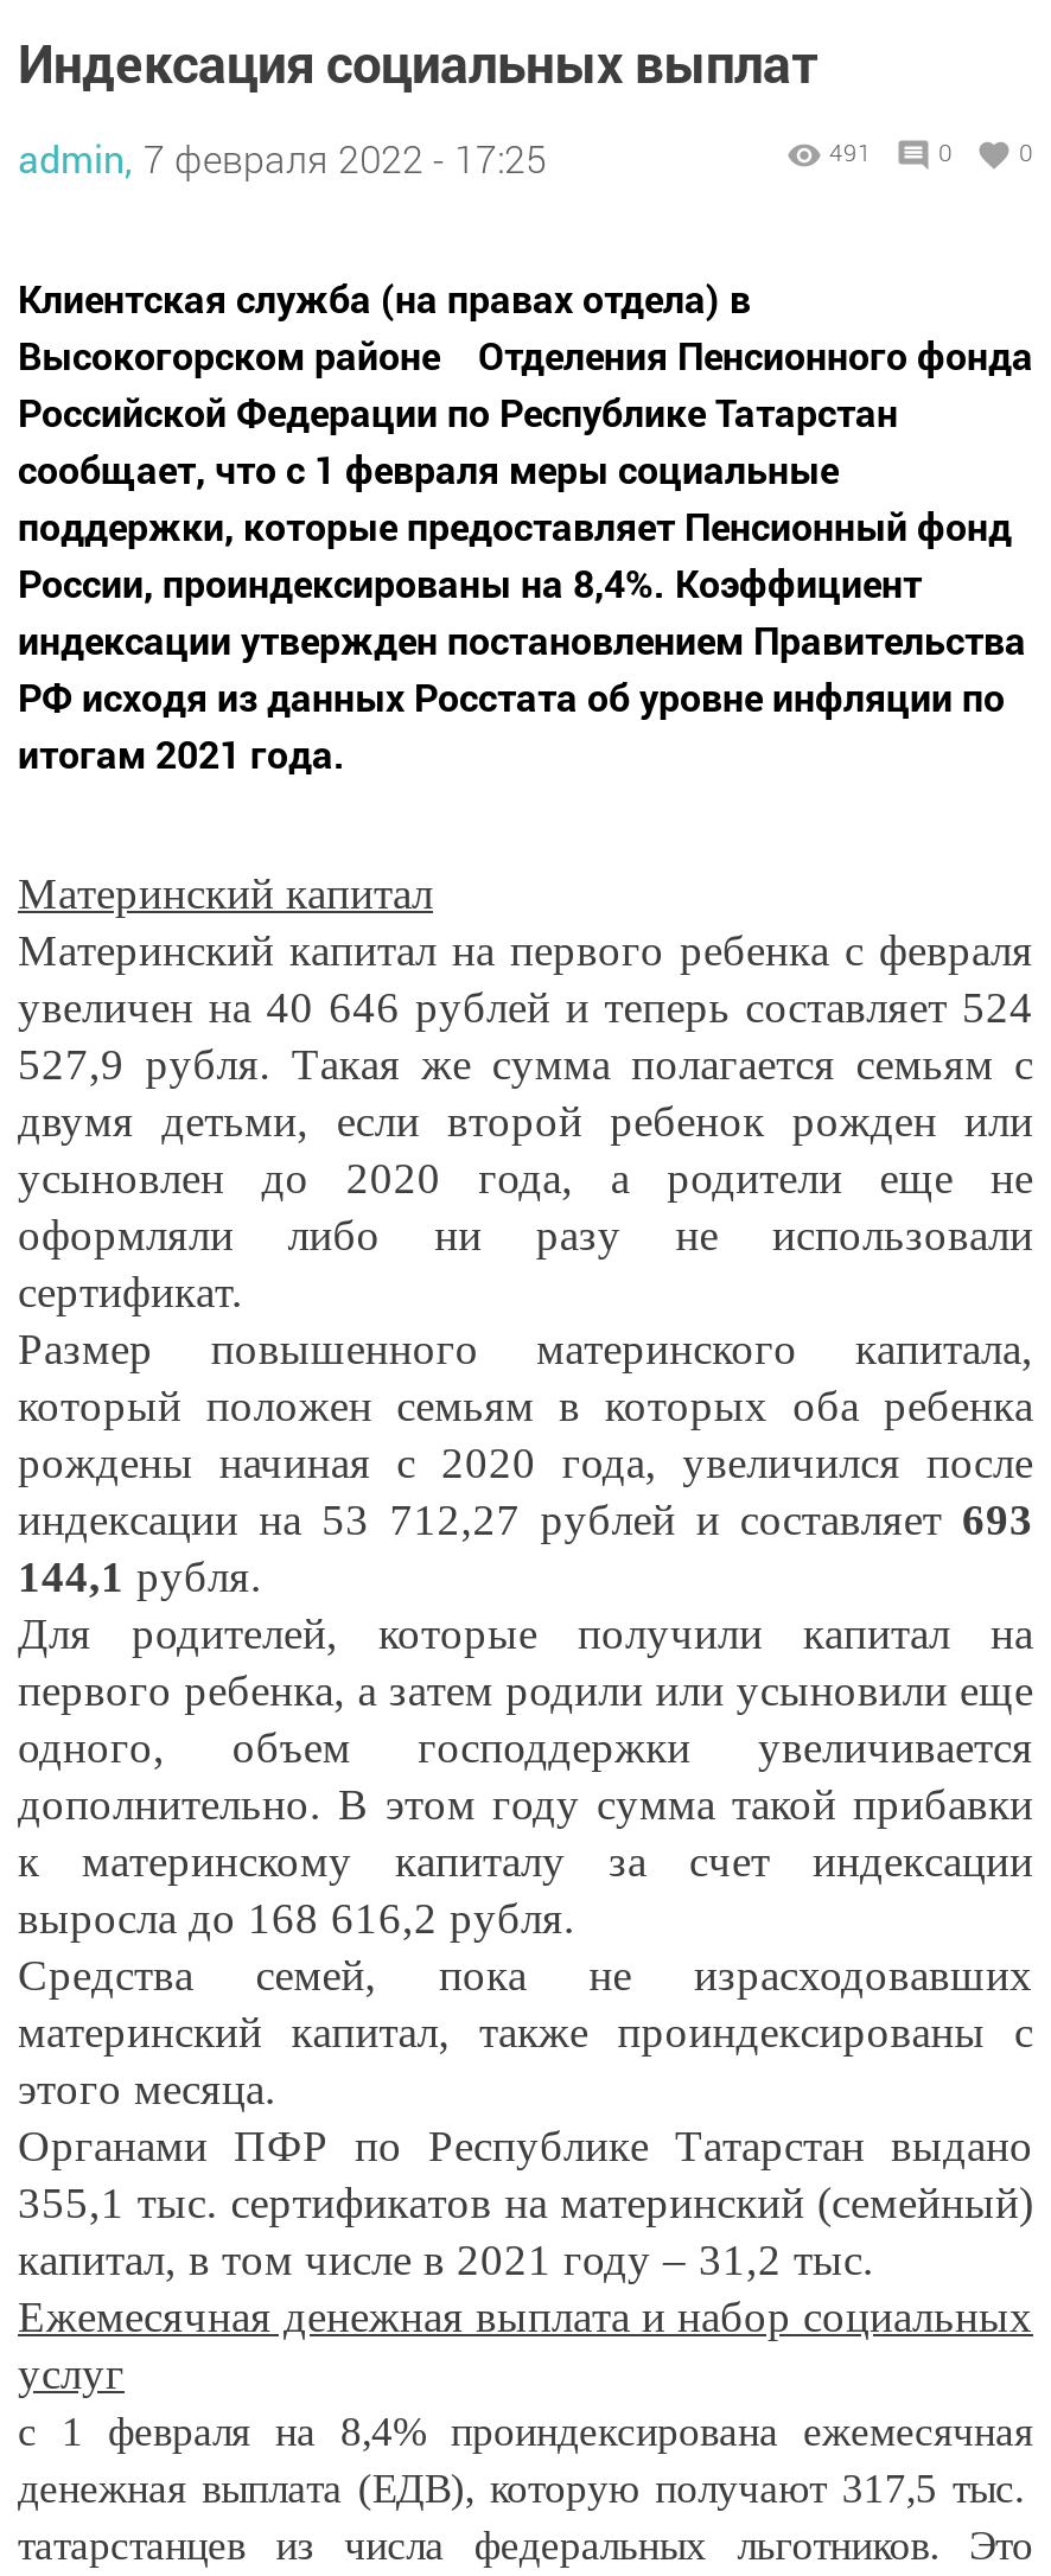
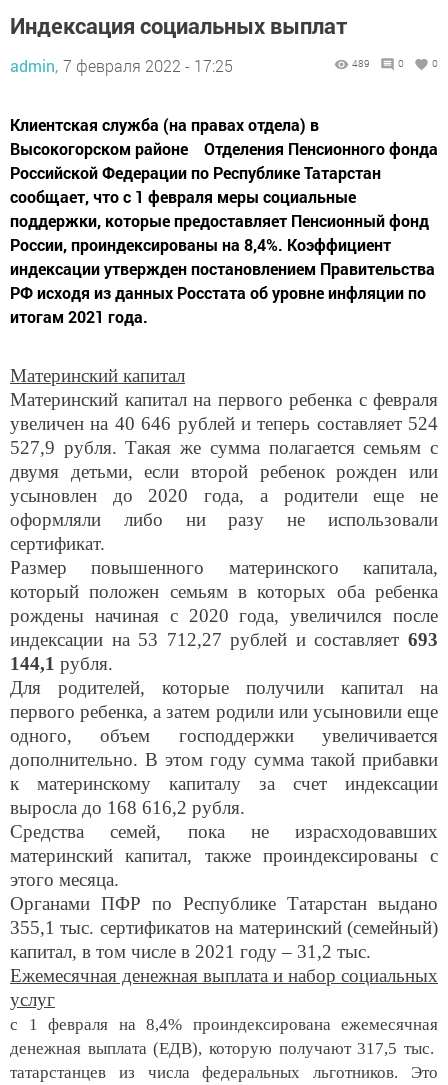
- 491
+ 489
